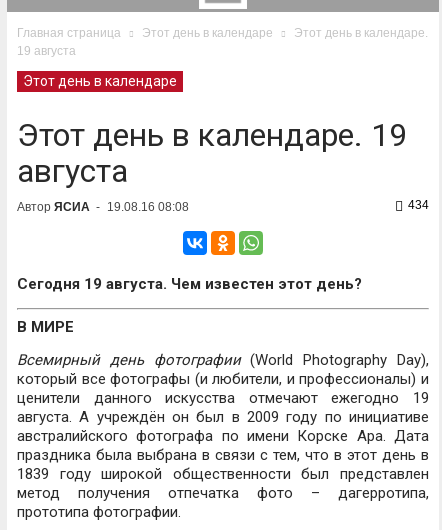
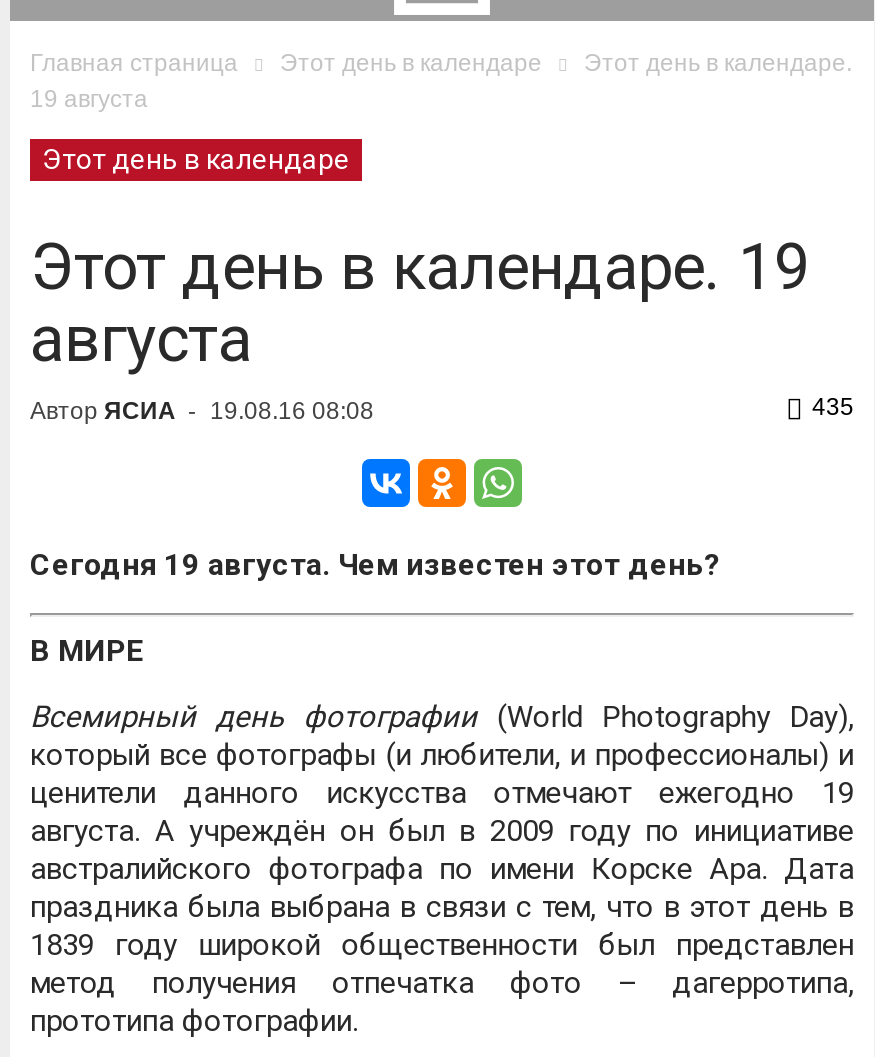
- 434
+ 435
